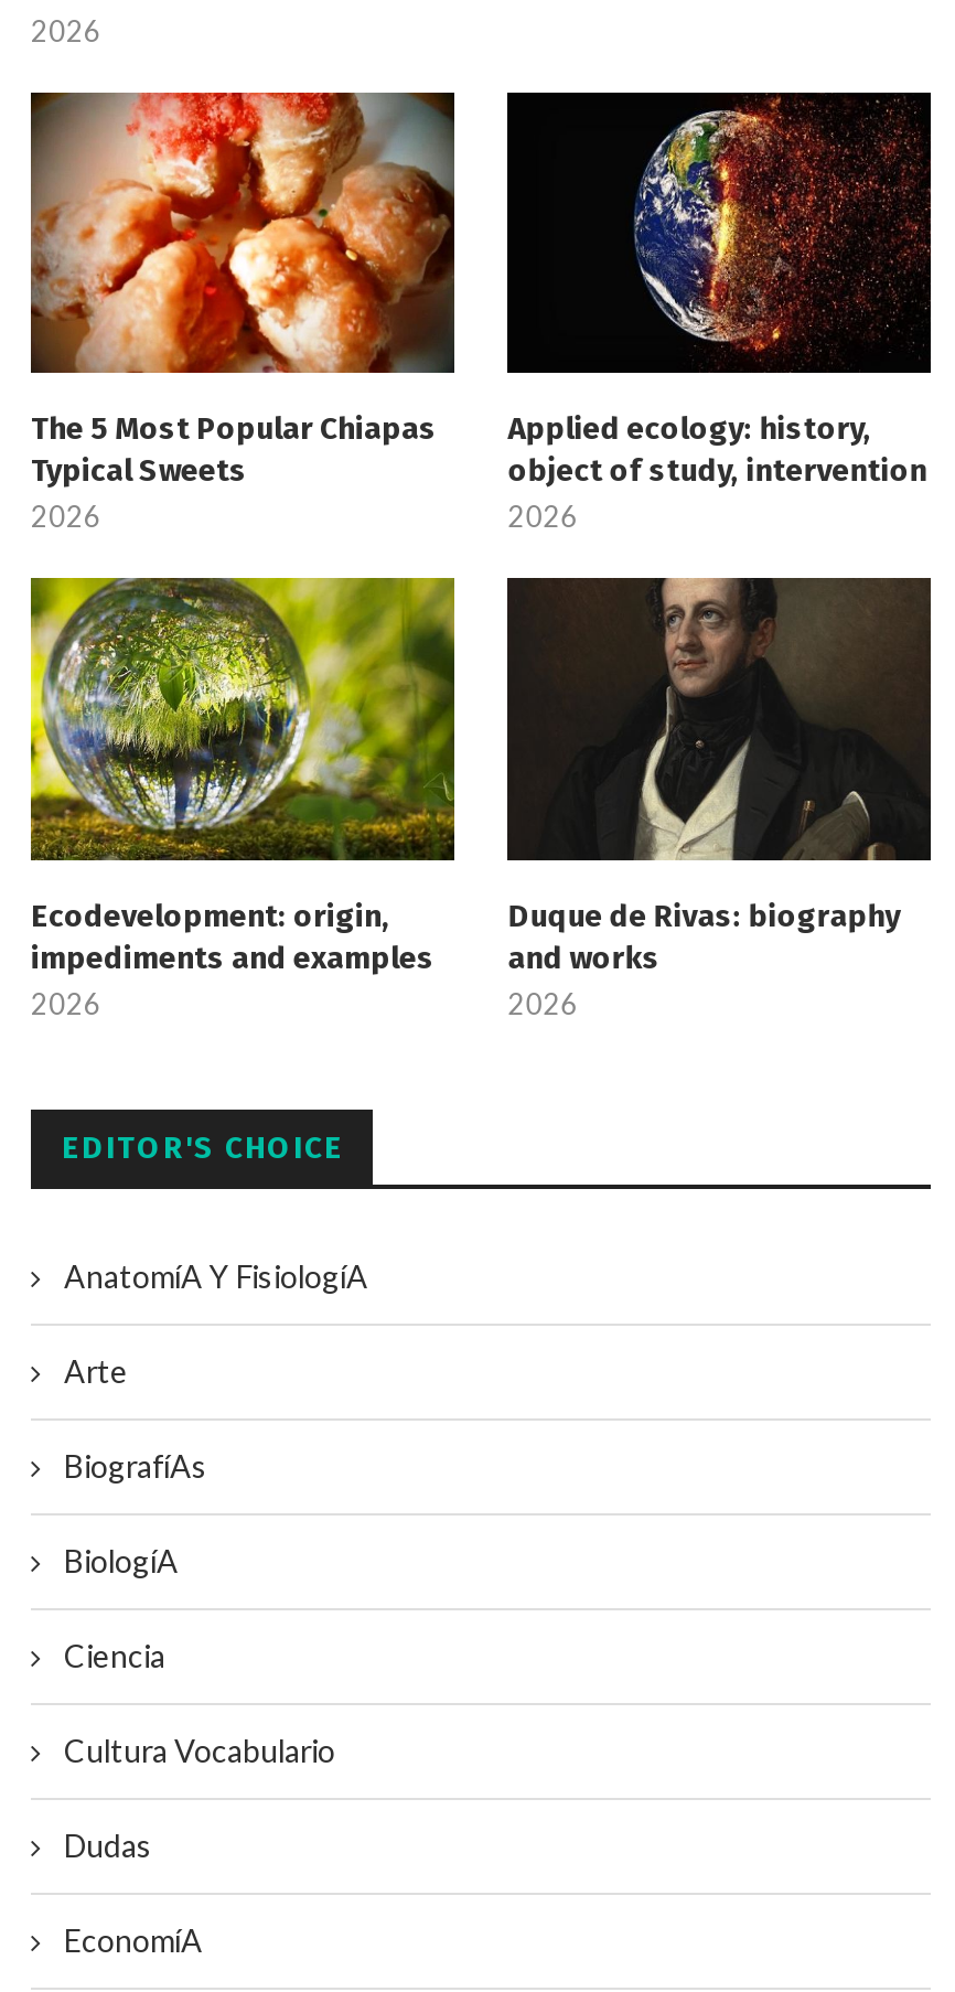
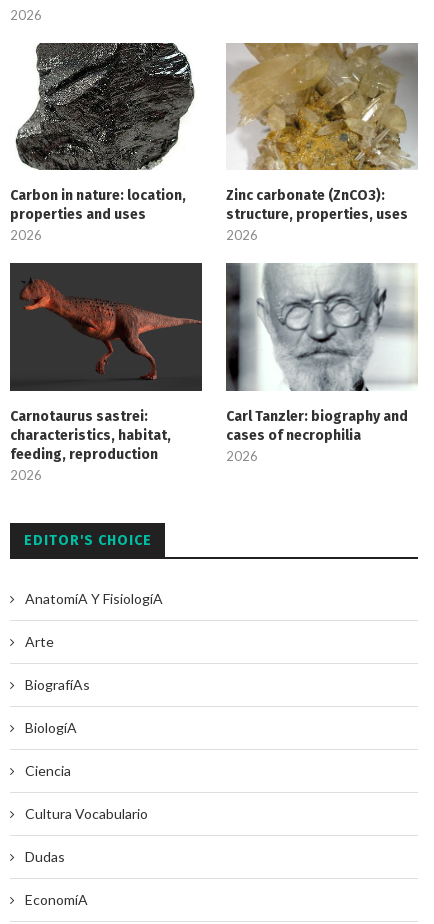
- [image]
- The 5 Most Popular Chiapas
- Typical Sweets
+ [image]
+ Carbon in nature: location,
+ properties and uses

- [image]
- Applied ecology: history,
- object of study, intervention
+ [image]
+ Zinc carbonate (ZnCO3):
+ structure, properties, uses

- [image]
- Ecodevelopment: origin,
- impediments and examples
+ [image]
+ Carnotaurus sastrei:
+ characteristics, habitat,
+ feeding, reproduction

- [image]
- Duque de Rivas: biography
- and works
+ [image]
+ Carl Tanzler: biography and
+ cases of necrophilia
